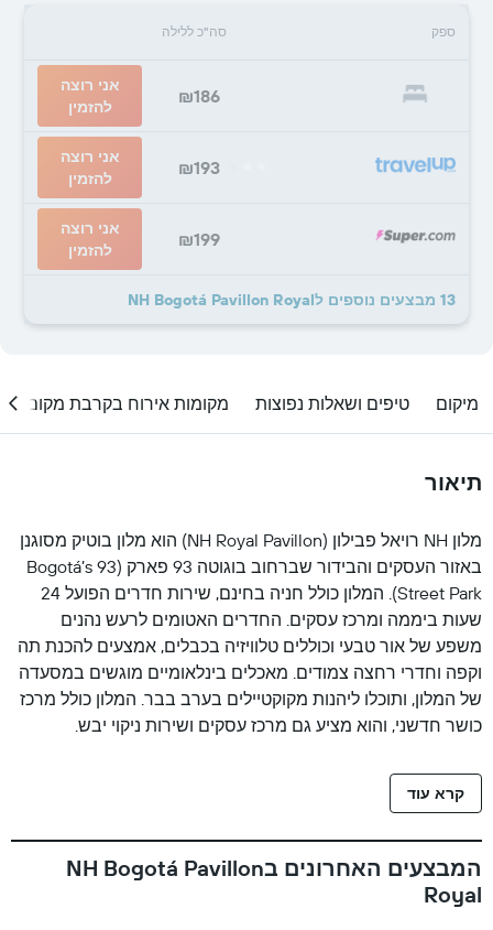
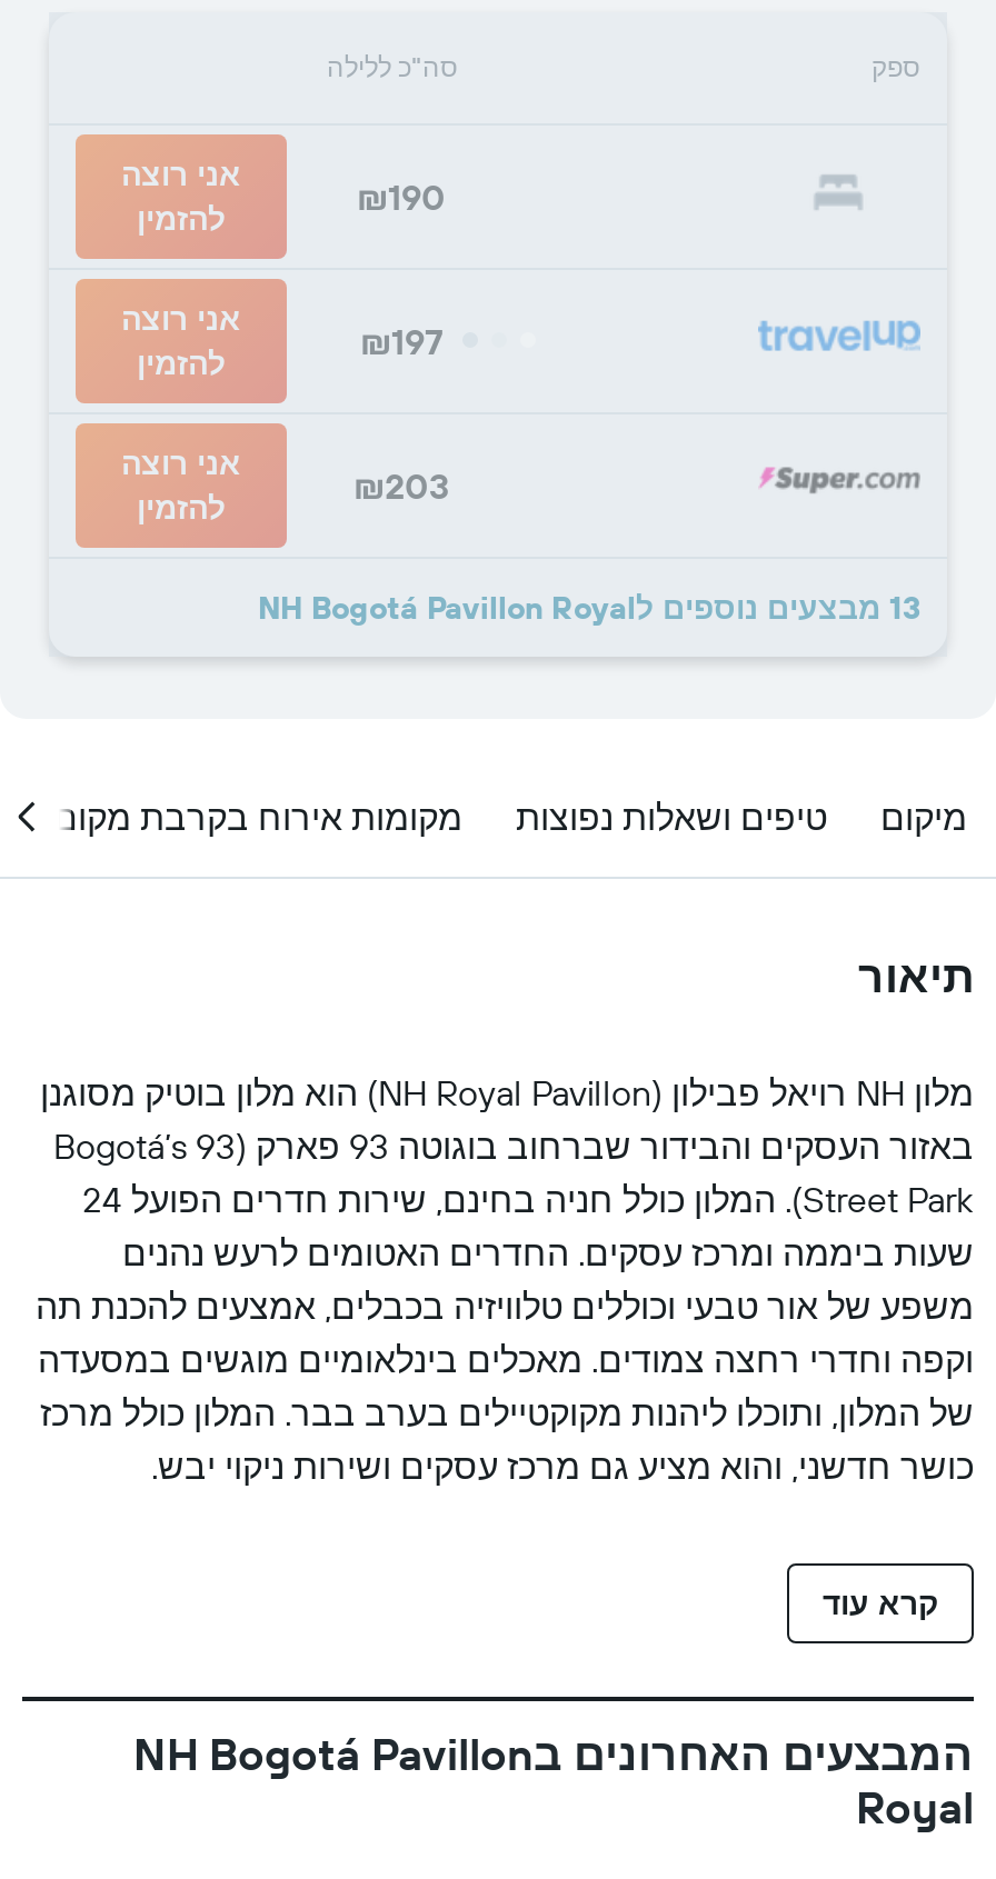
- ₪186
+ ₪190

- ₪193
+ ₪197

- ₪199
+ ₪203
